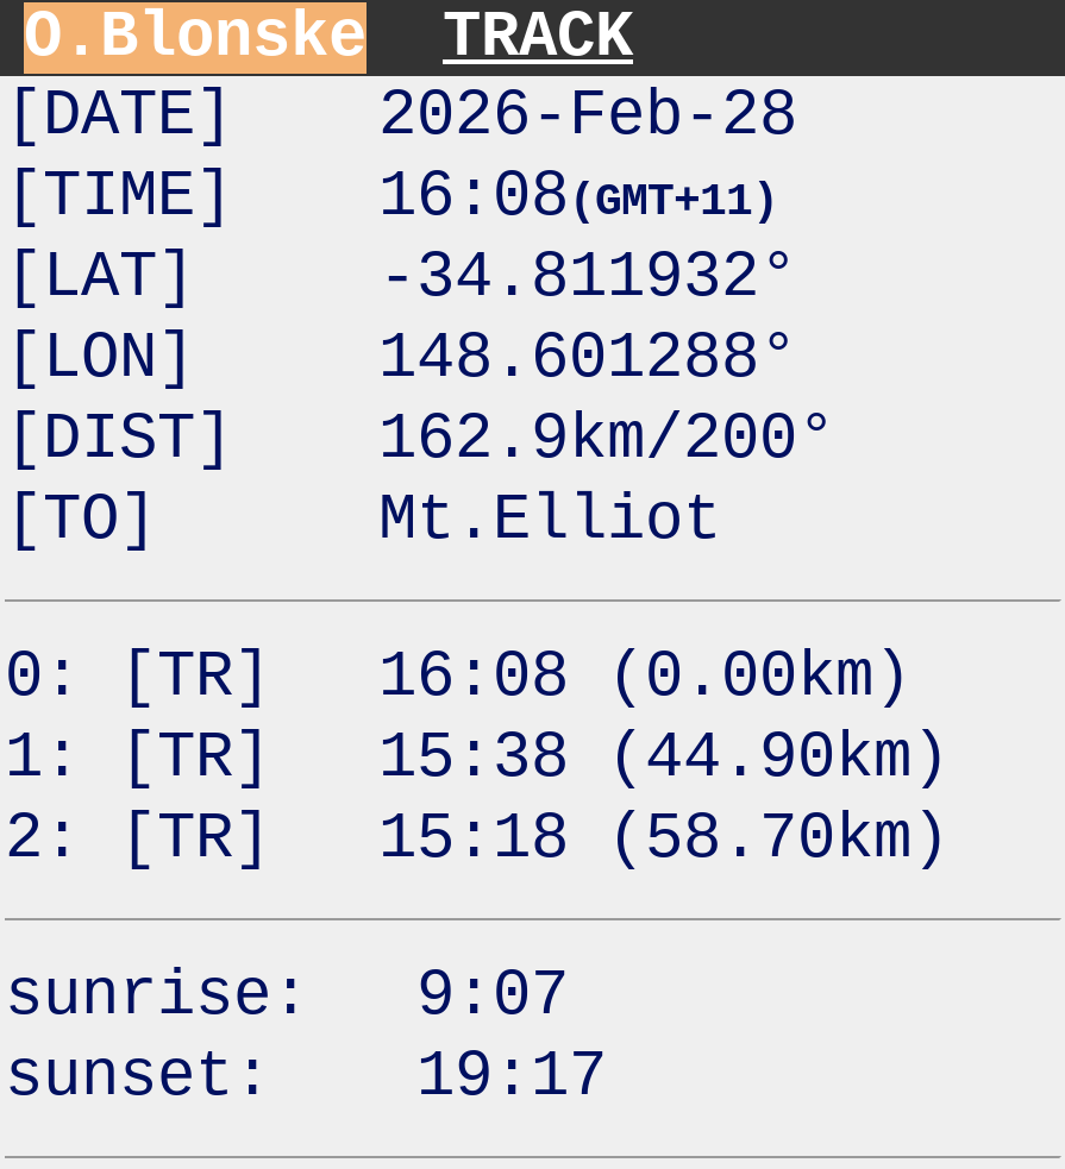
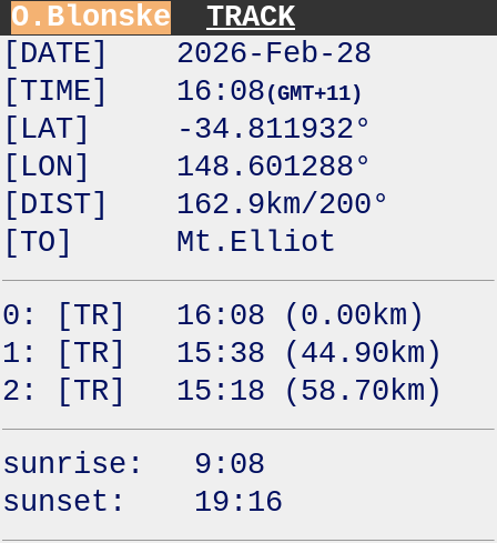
- sunrise: 9:07
+ sunrise: 9:08

- sunset: 19:17
+ sunset: 19:16
